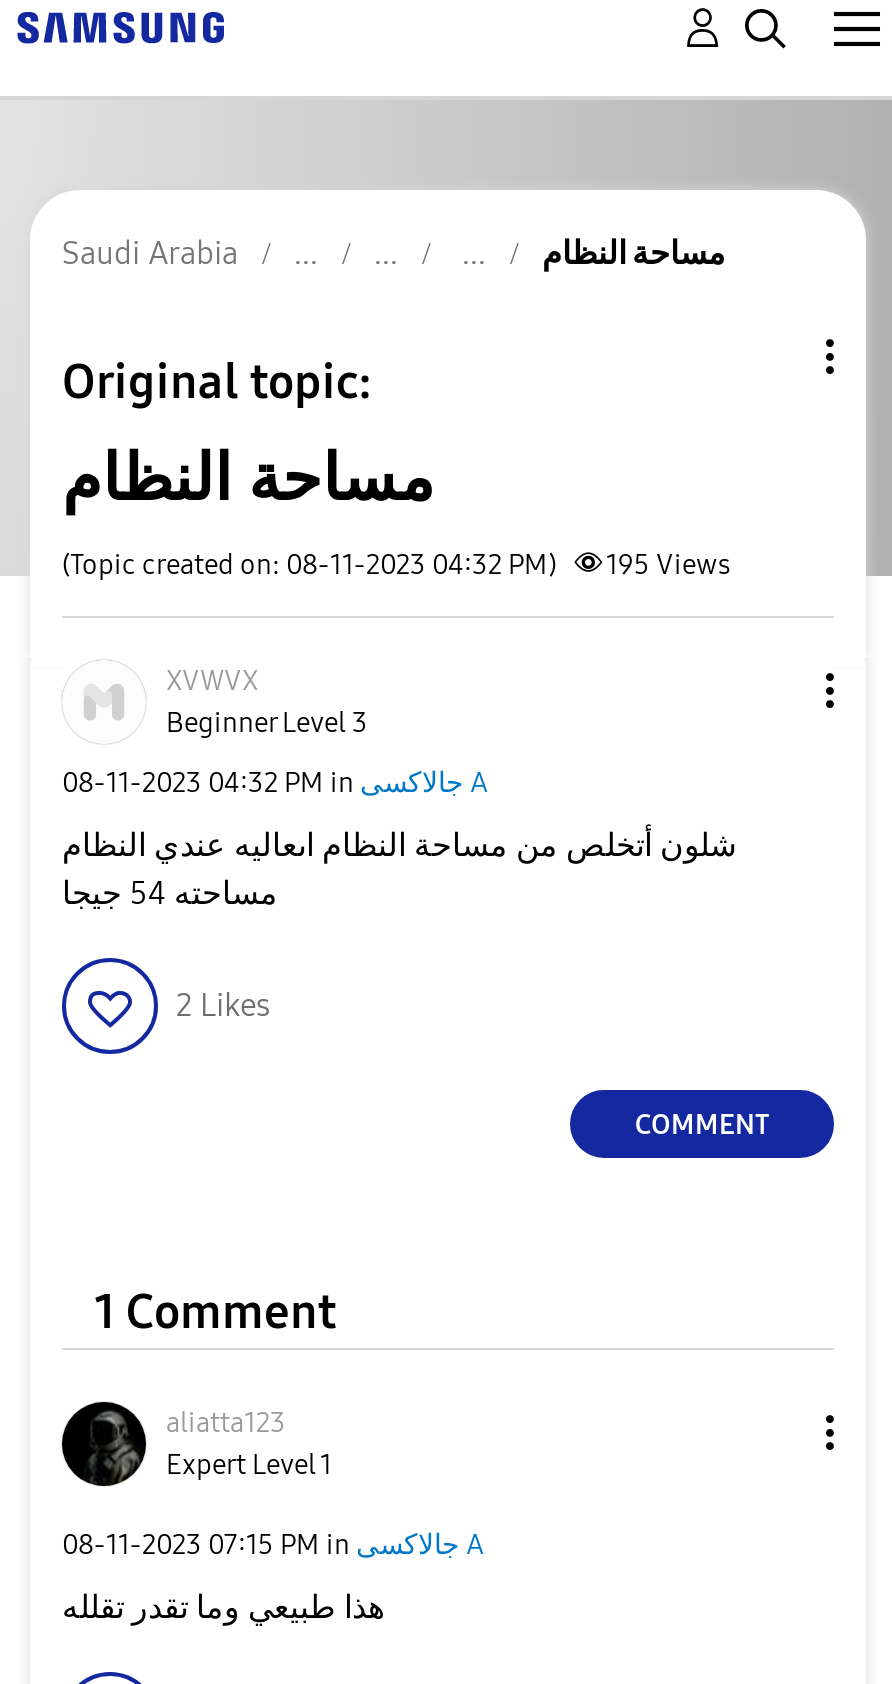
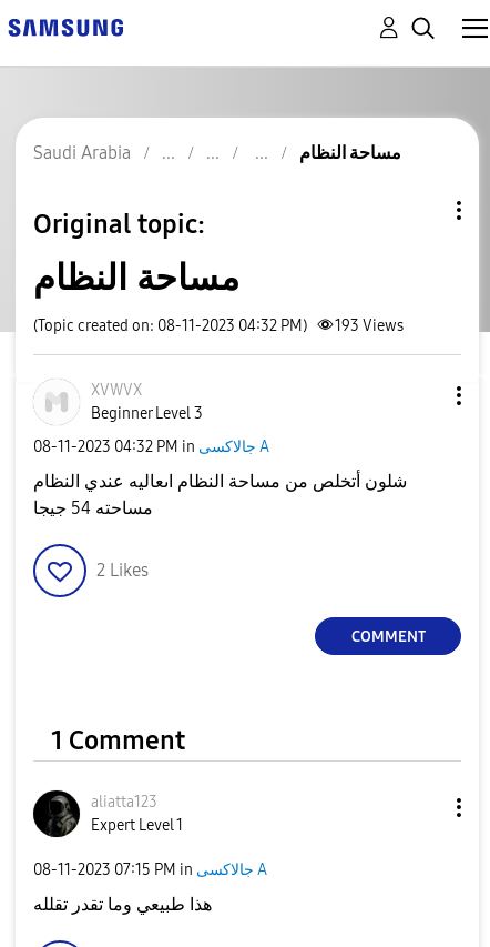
- (Topic created on: 08-11-2023 04:32 PM) 195 Views
+ (Topic created on: 08-11-2023 04:32 PM) 193 Views
